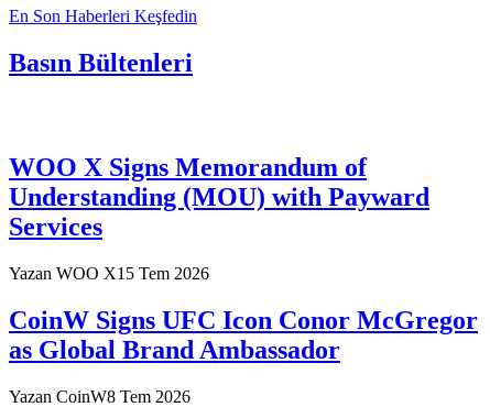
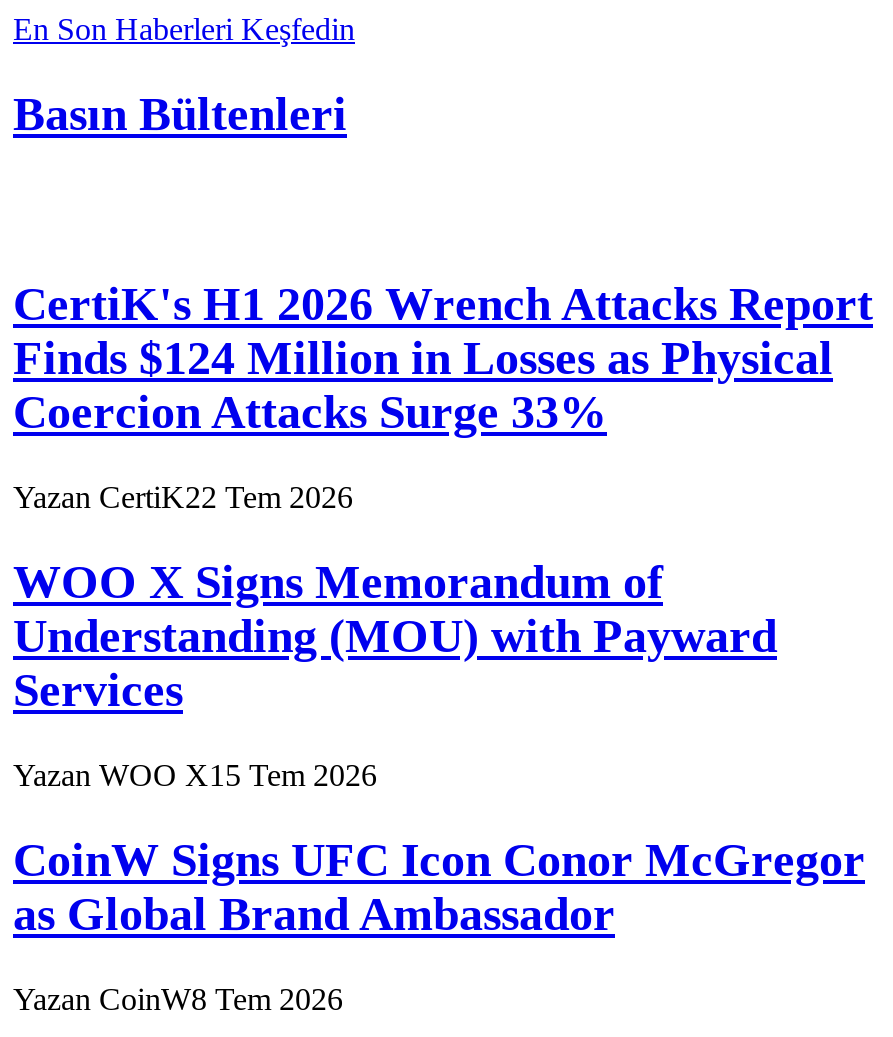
+ CertiK's H1 2026 Wrench Attacks Report
+ Finds $124 Million in Losses as Physical
+ Coercion Attacks Surge 33%
+ Yazan CertiK22 Tem 2026
